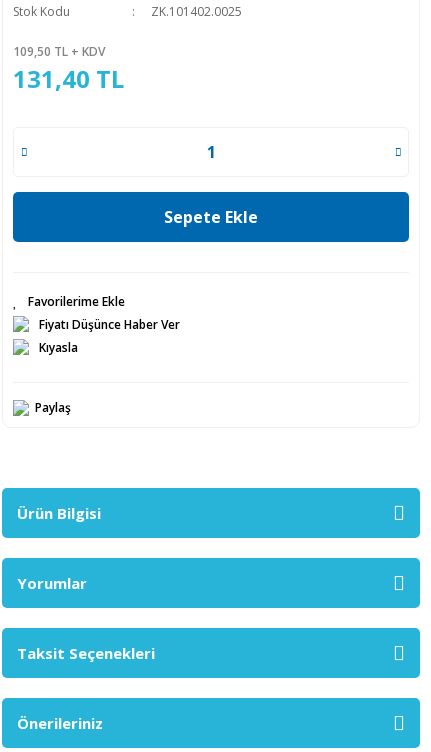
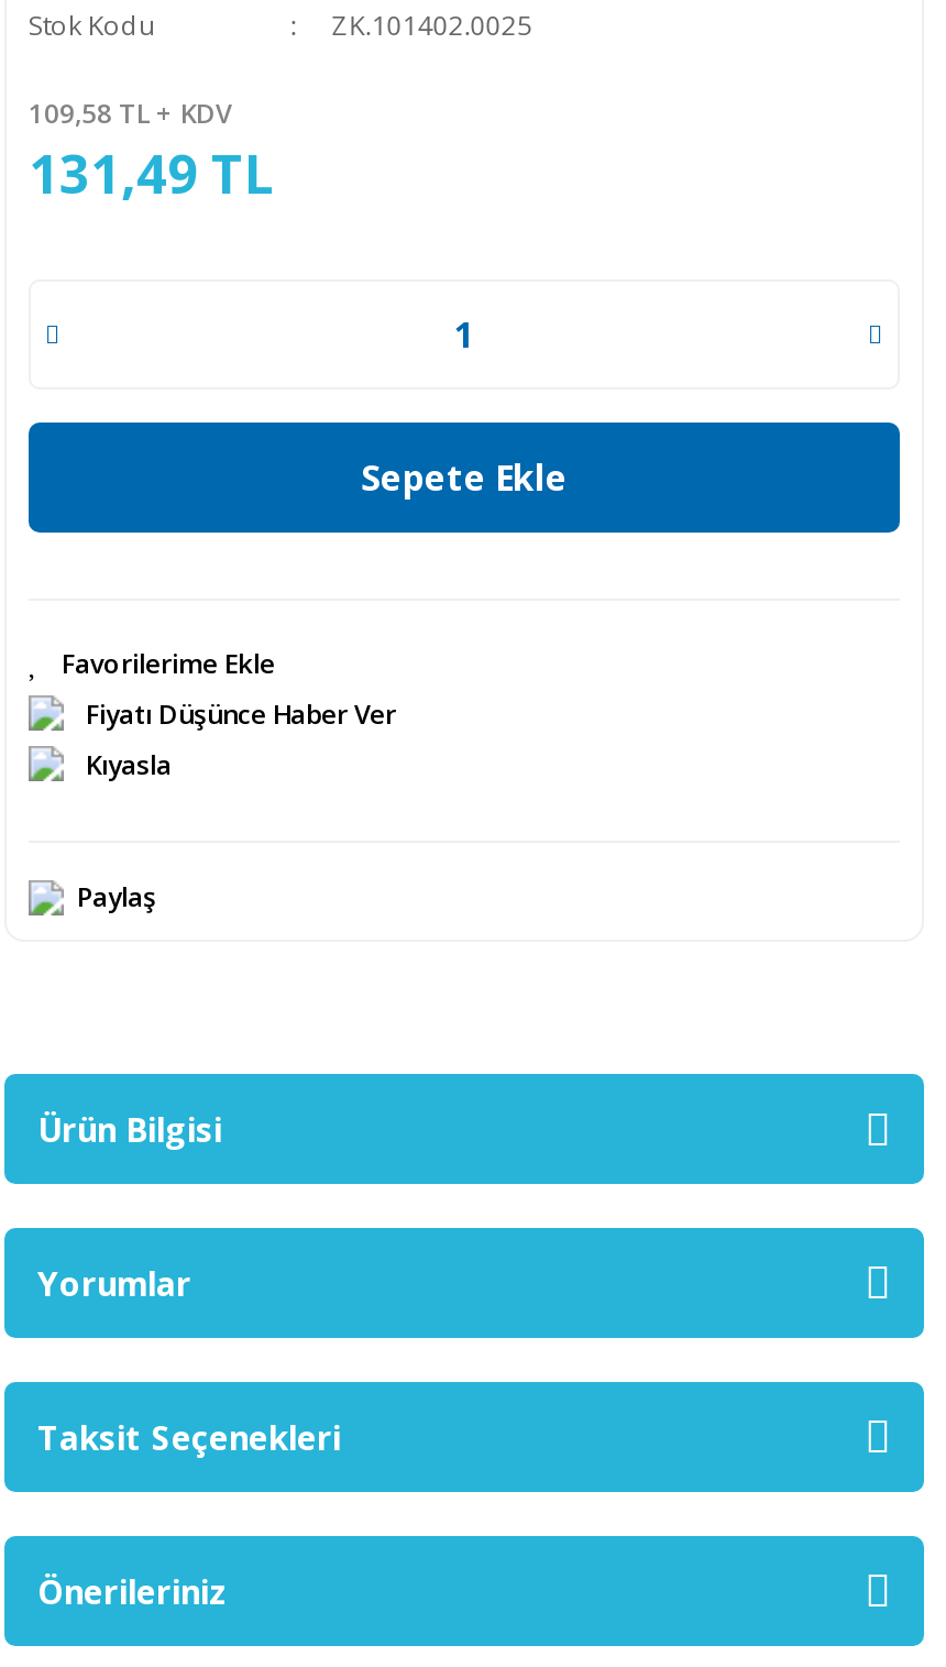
- 109,50 TL + KDV
+ 109,58 TL + KDV

- 131,40 TL
+ 131,49 TL
